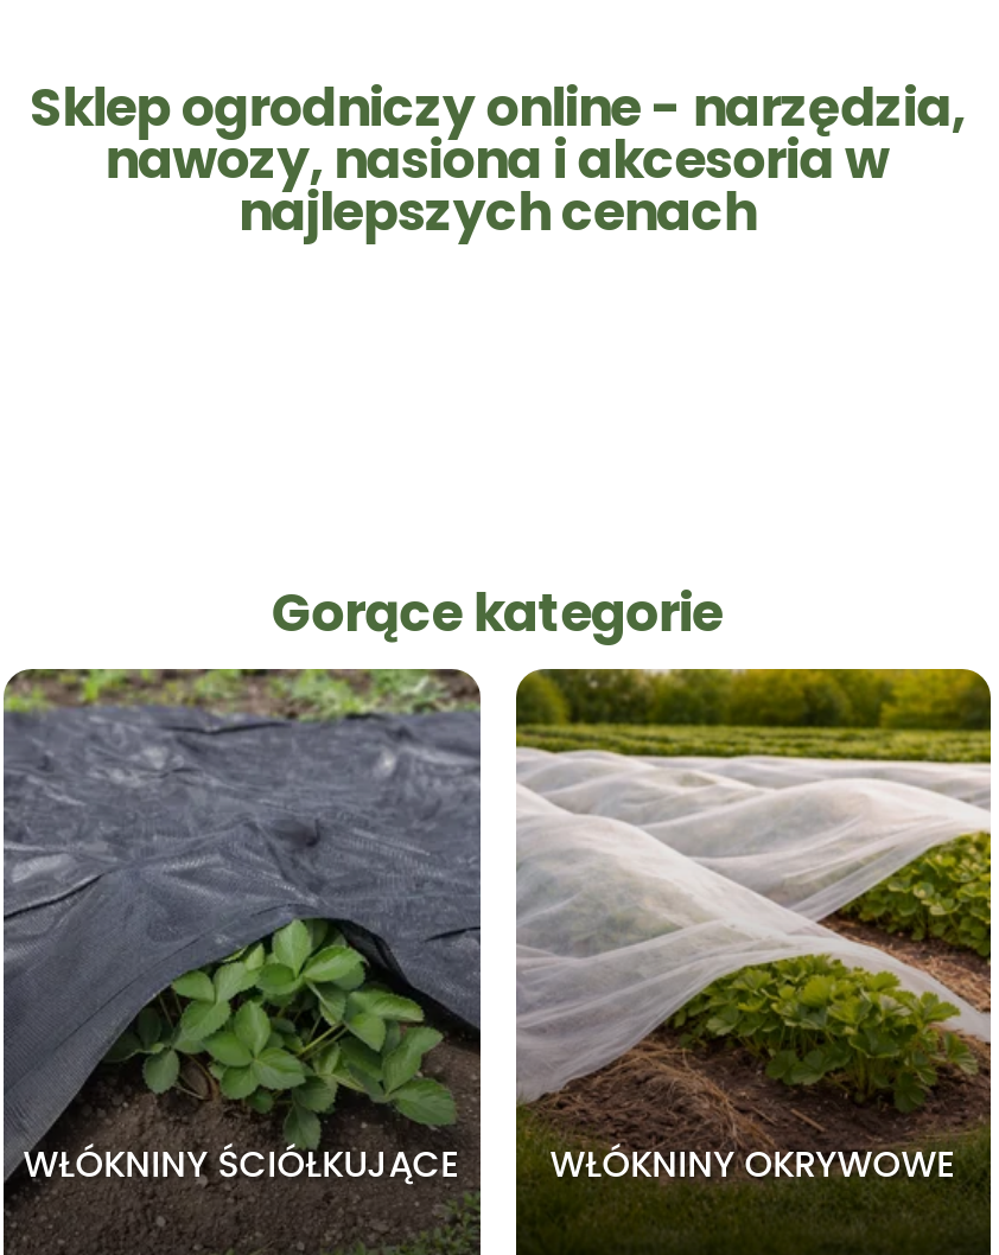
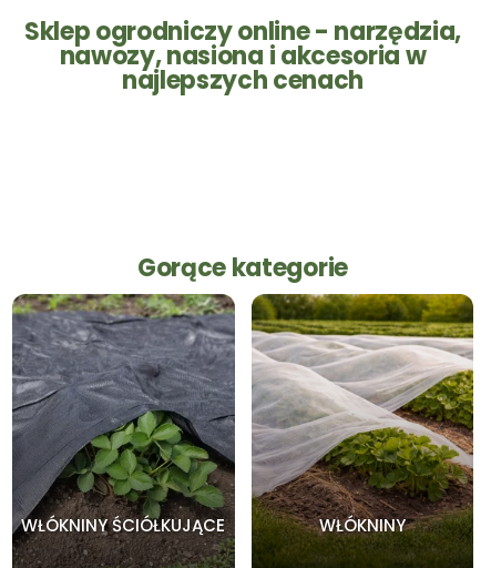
- WŁÓKNINY OKRYWOWE
+ WŁÓKNINY
